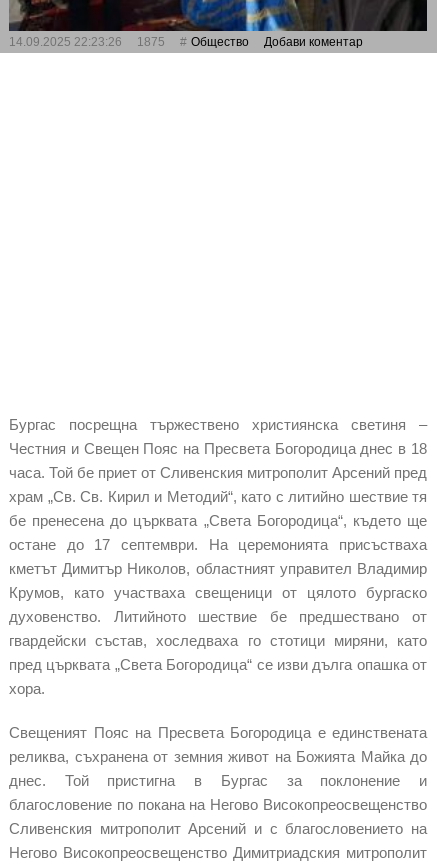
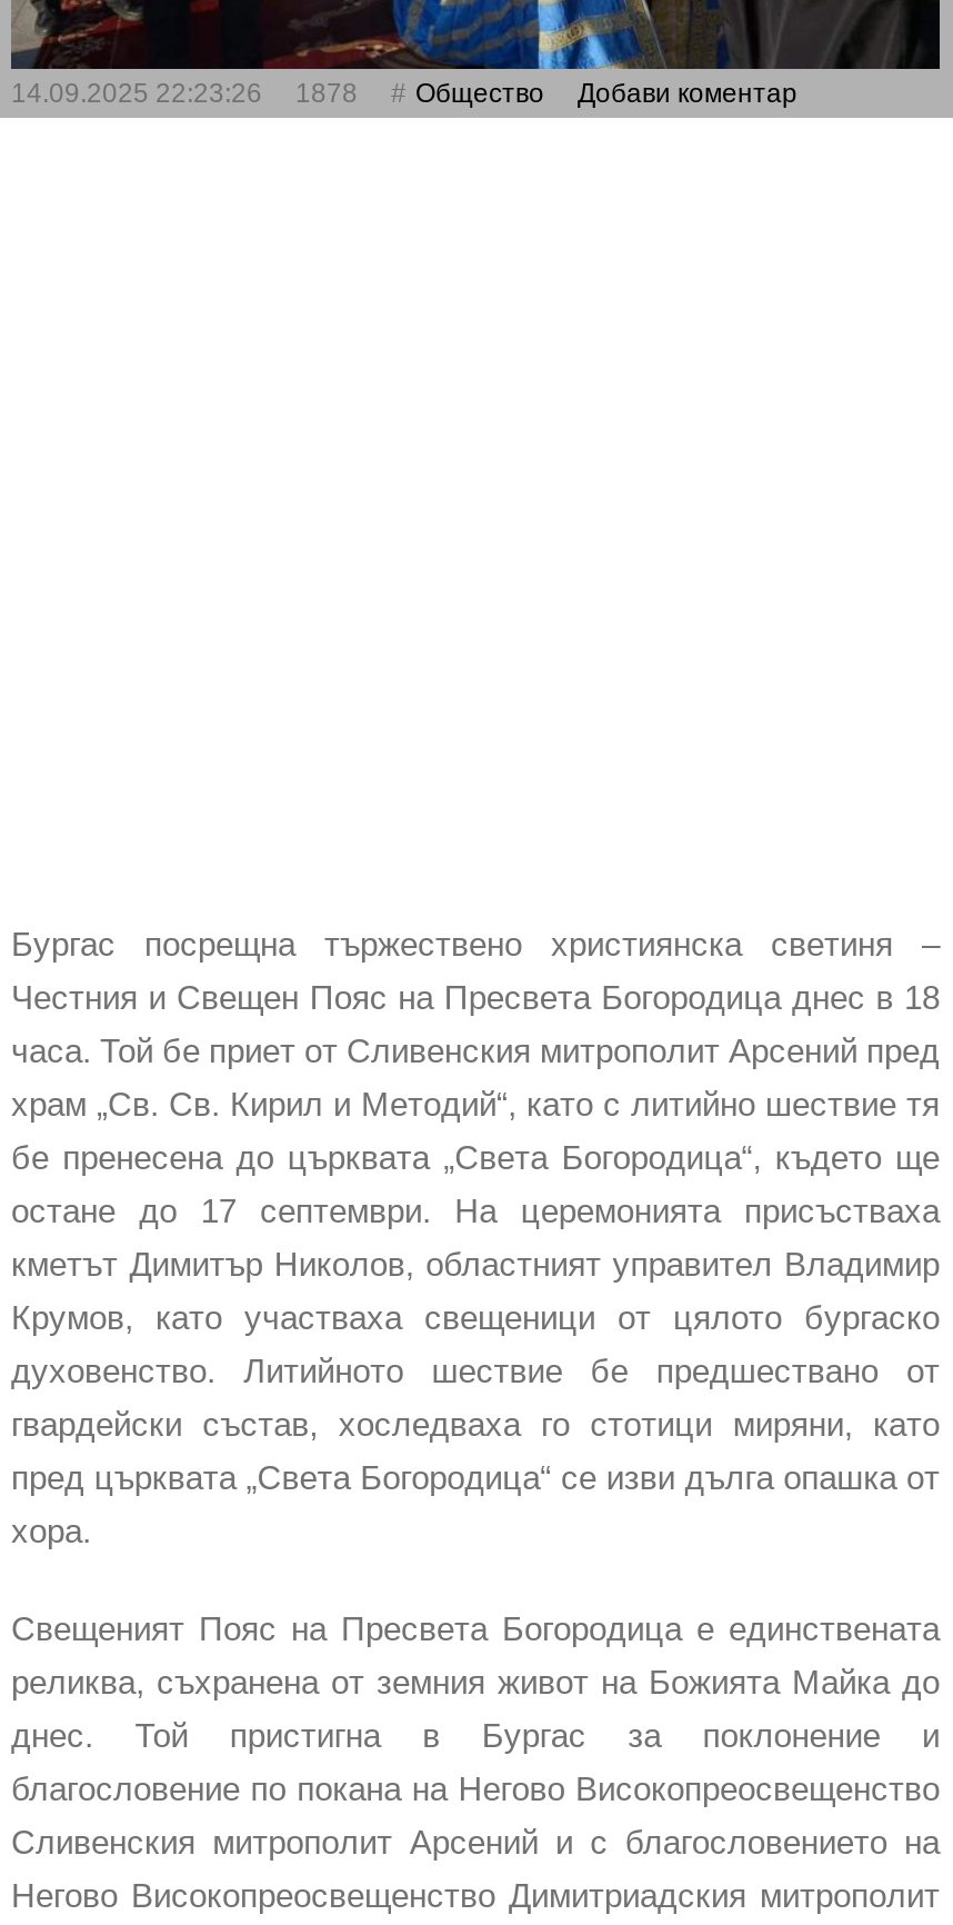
- 14.09.2025 22:23:26 1875 Общество Добави коментар
+ 14.09.2025 22:23:26 1878 Общество Добави коментар
